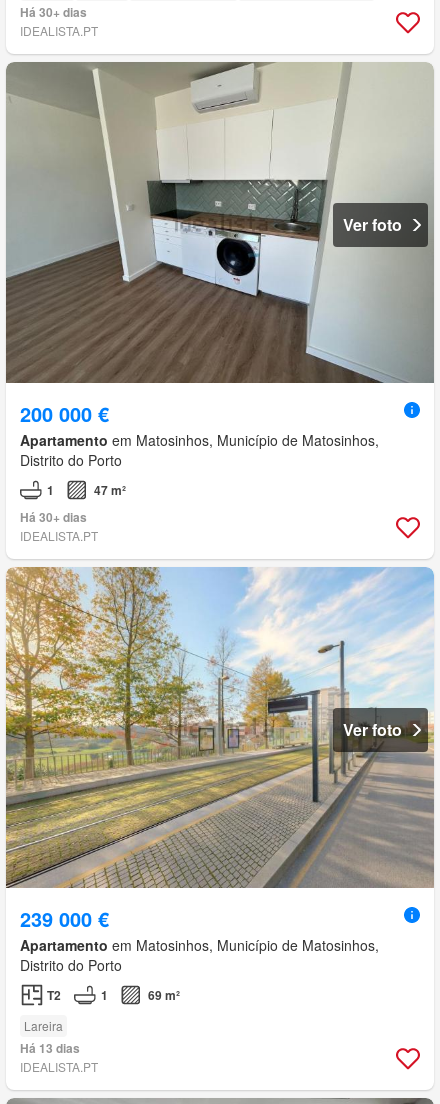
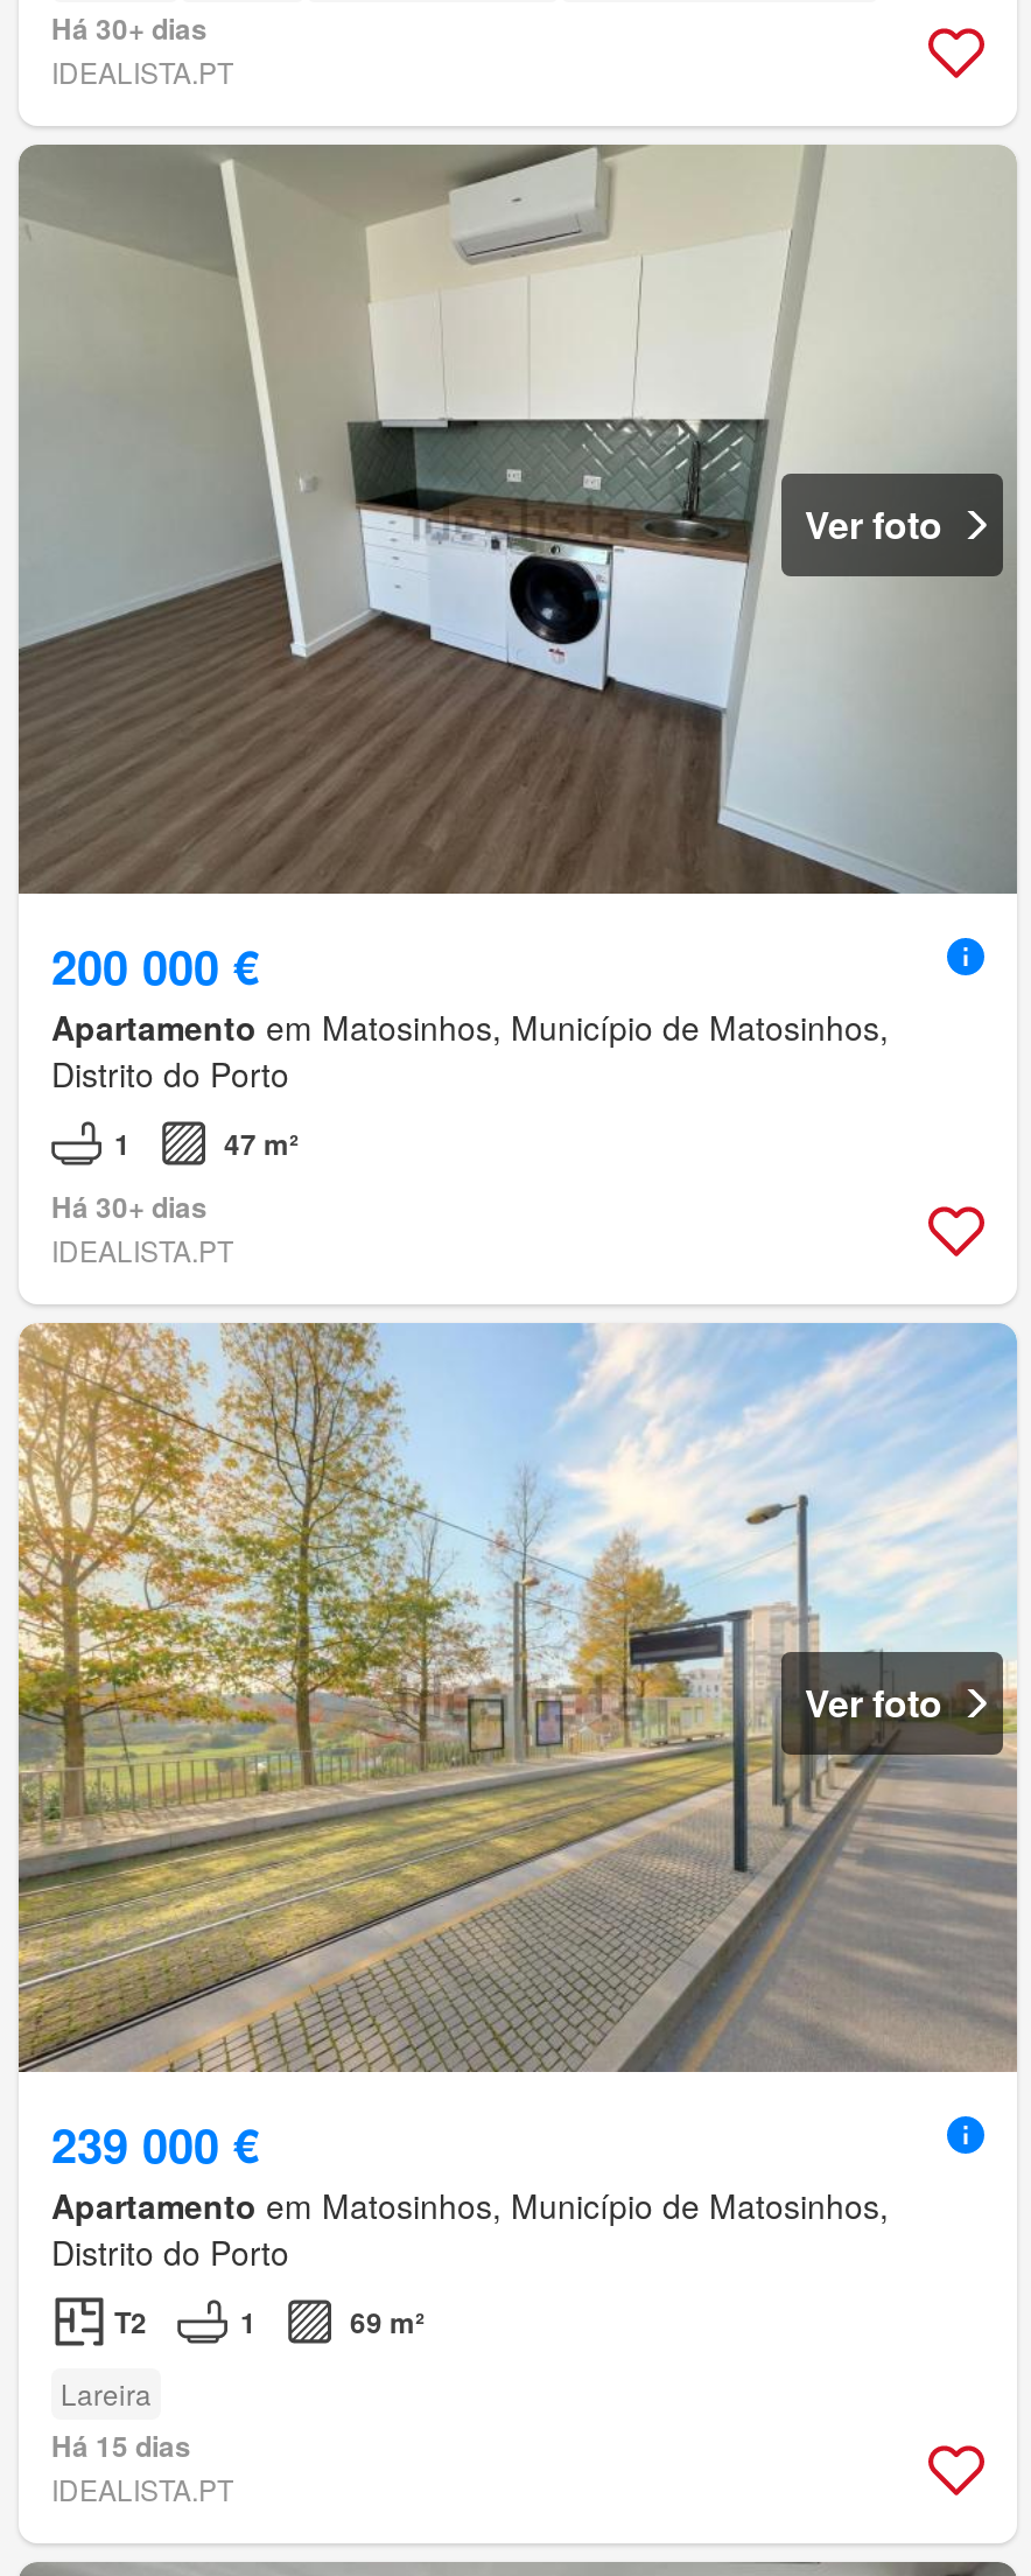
- Há 13 dias
+ Há 15 dias
